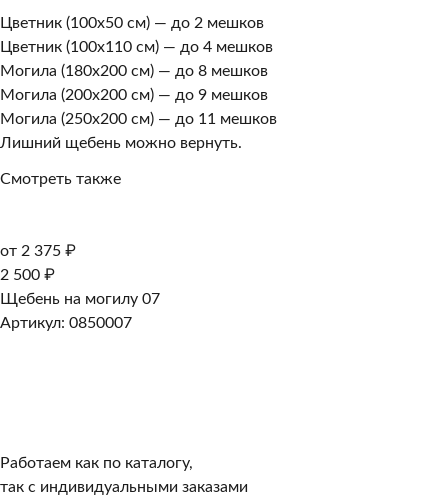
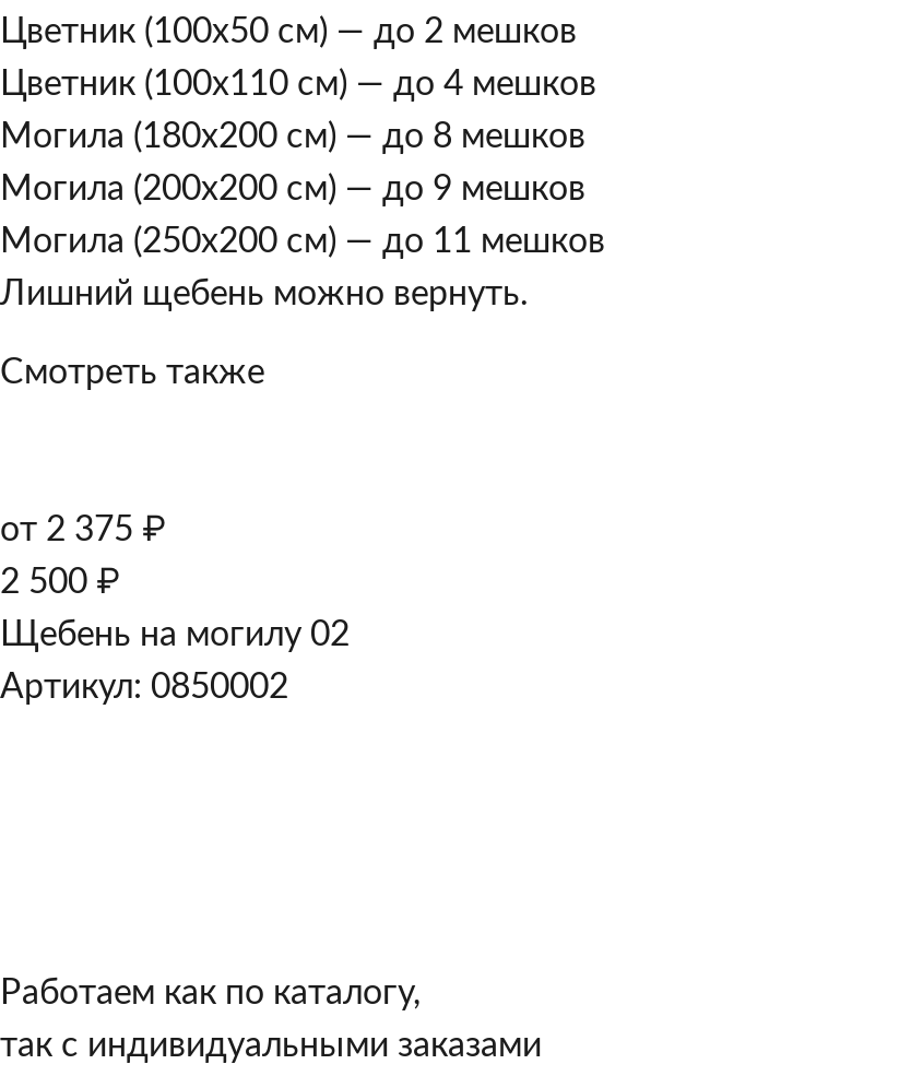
- Щебень на могилу 07
+ Щебень на могилу 02

- Артикул: 0850007
+ Артикул: 0850002
